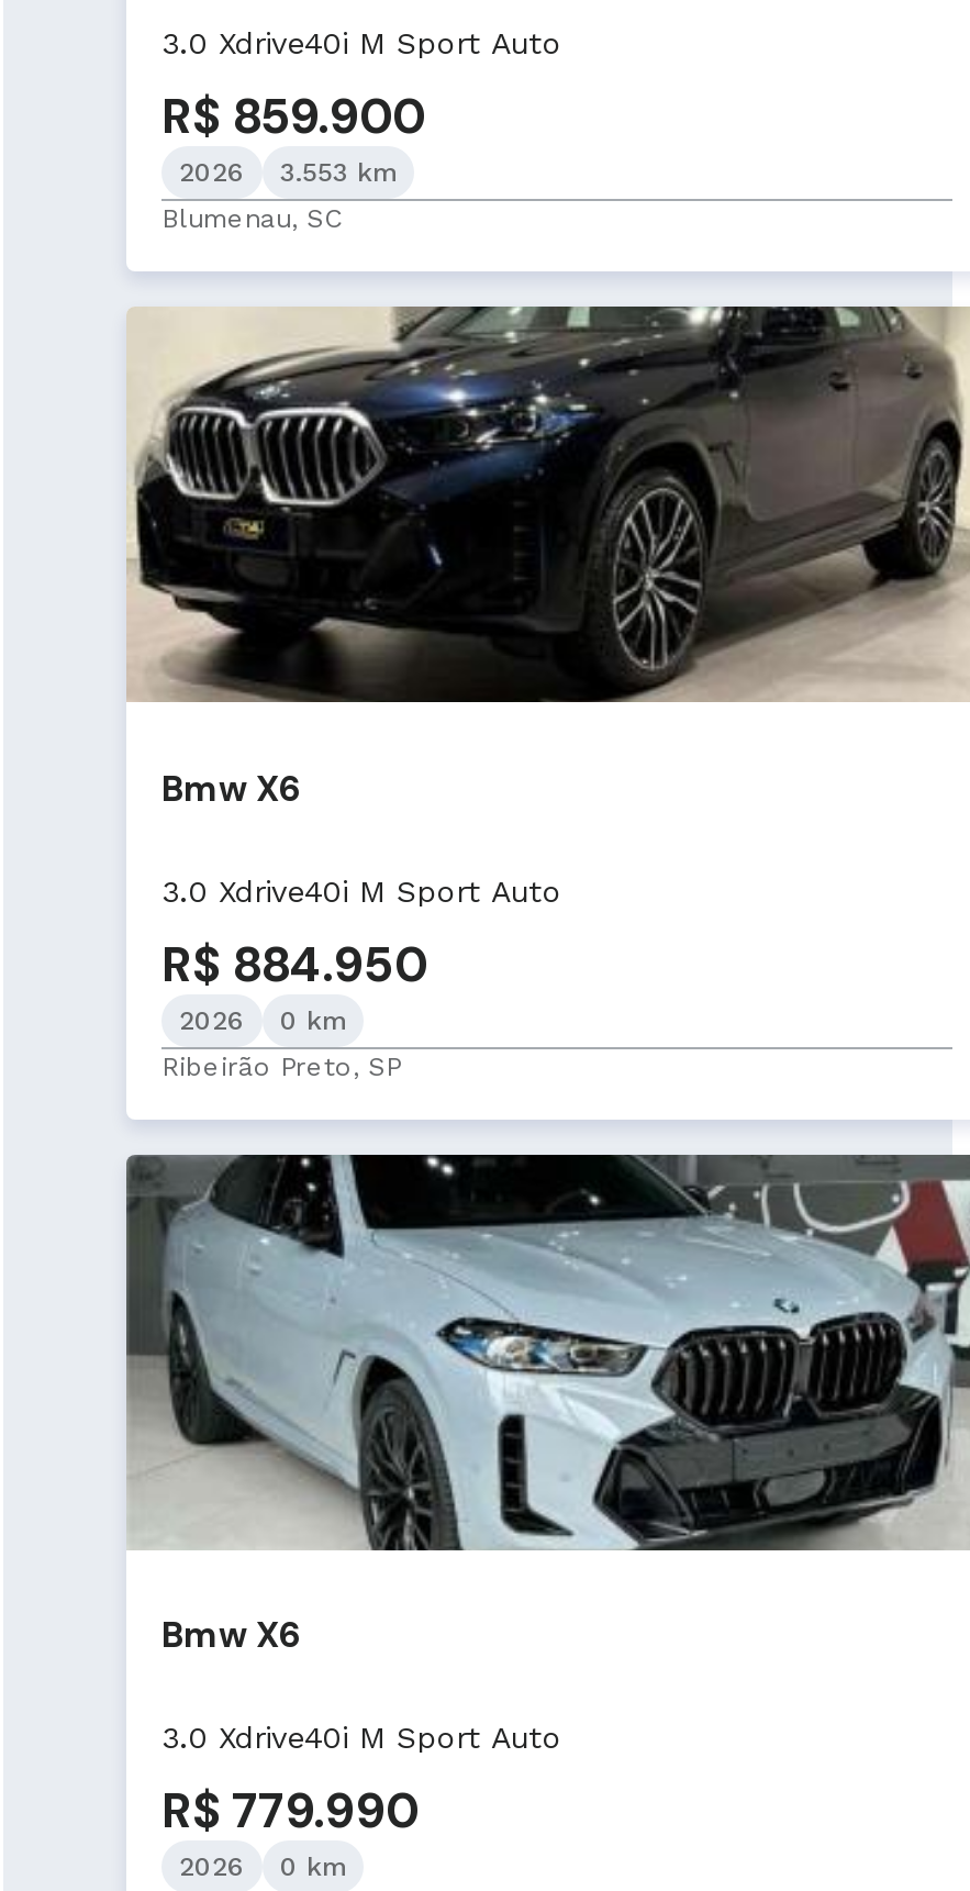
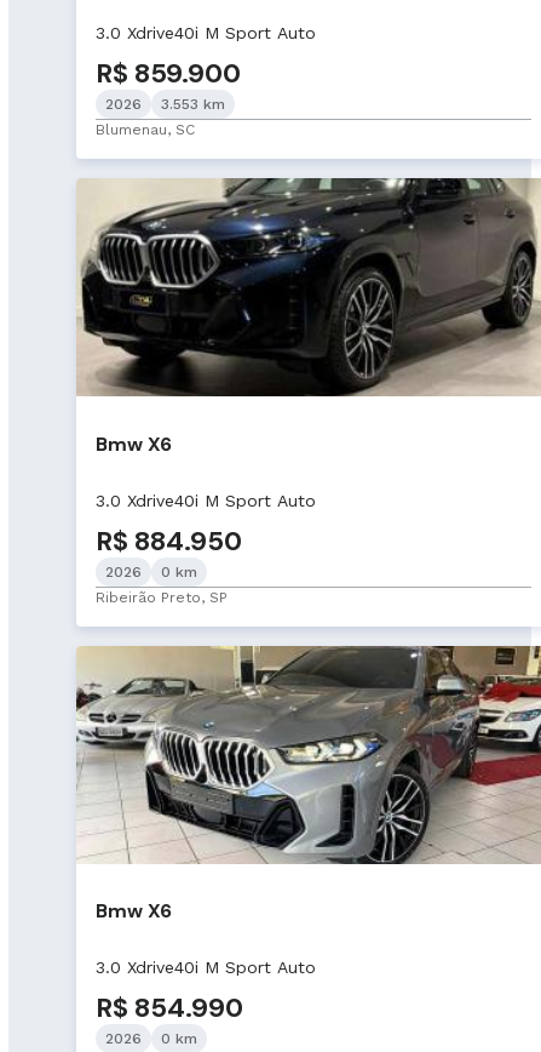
- [image]
+ [image]

- R$ 779.990
+ R$ 854.990
